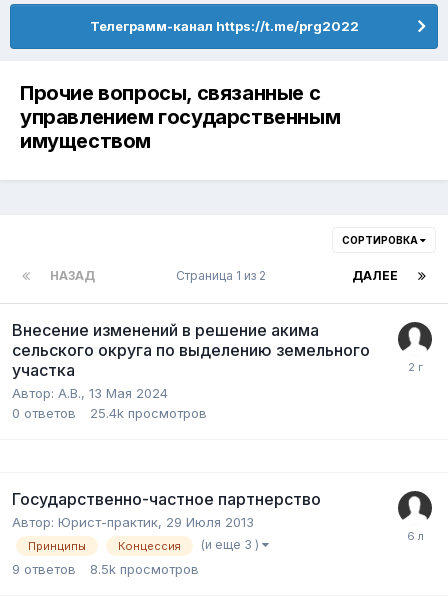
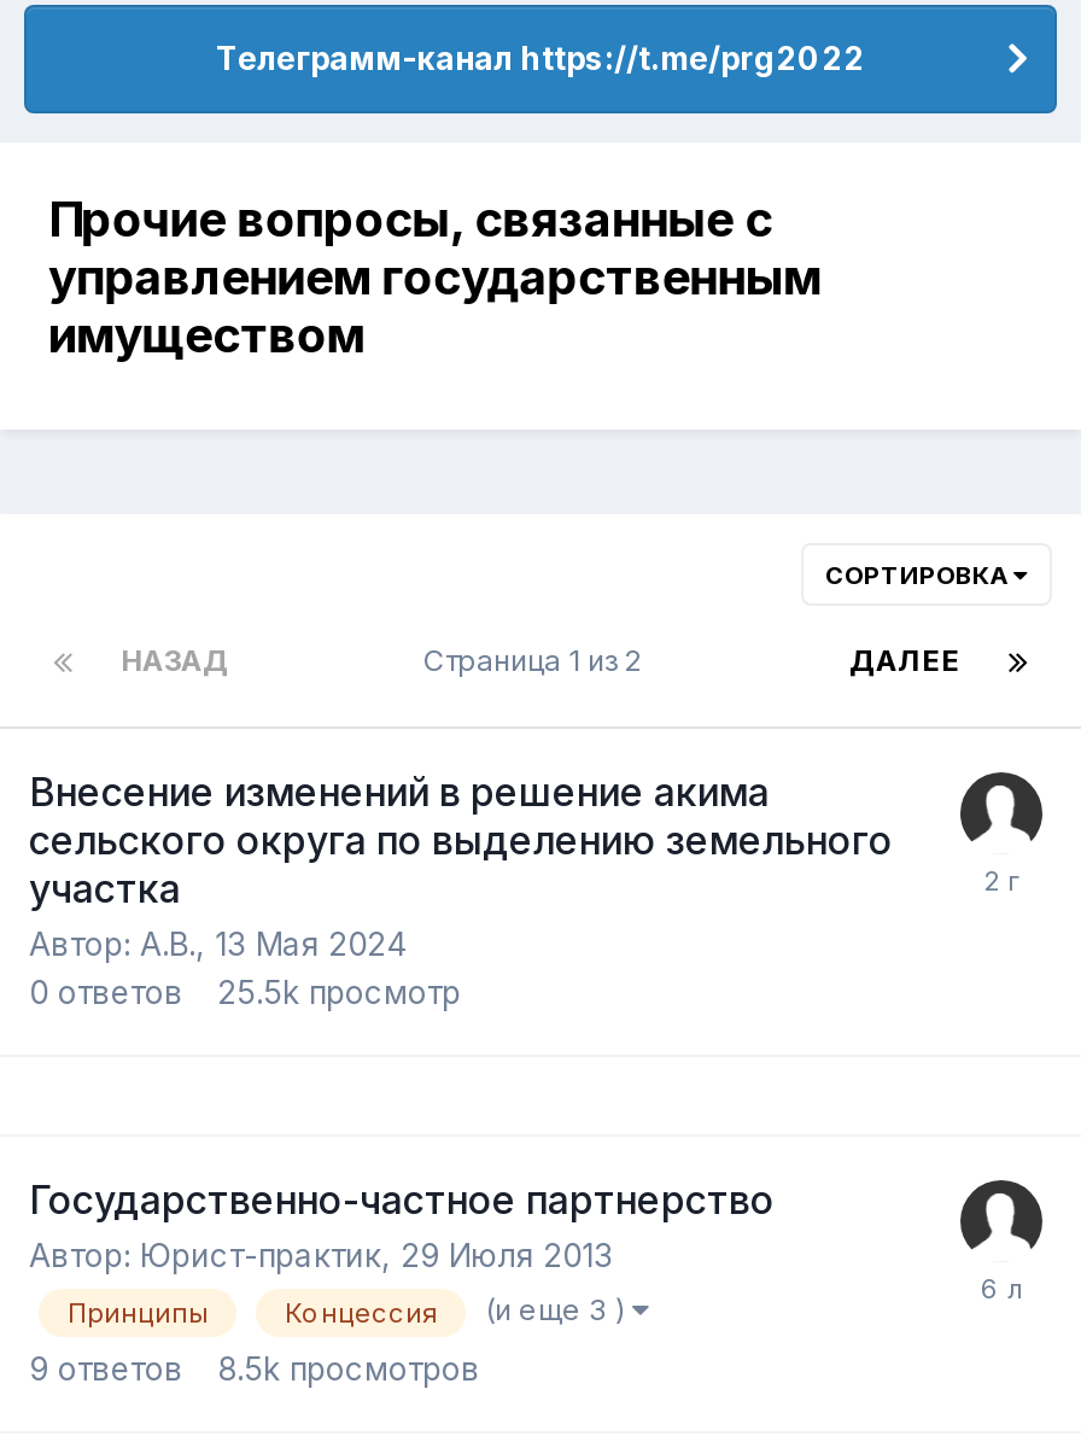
- 0 ответов 25.4k просмотров
+ 0 ответов 25.5k просмотр
